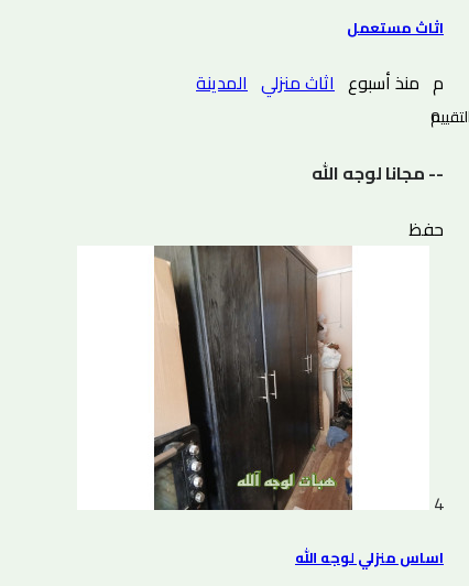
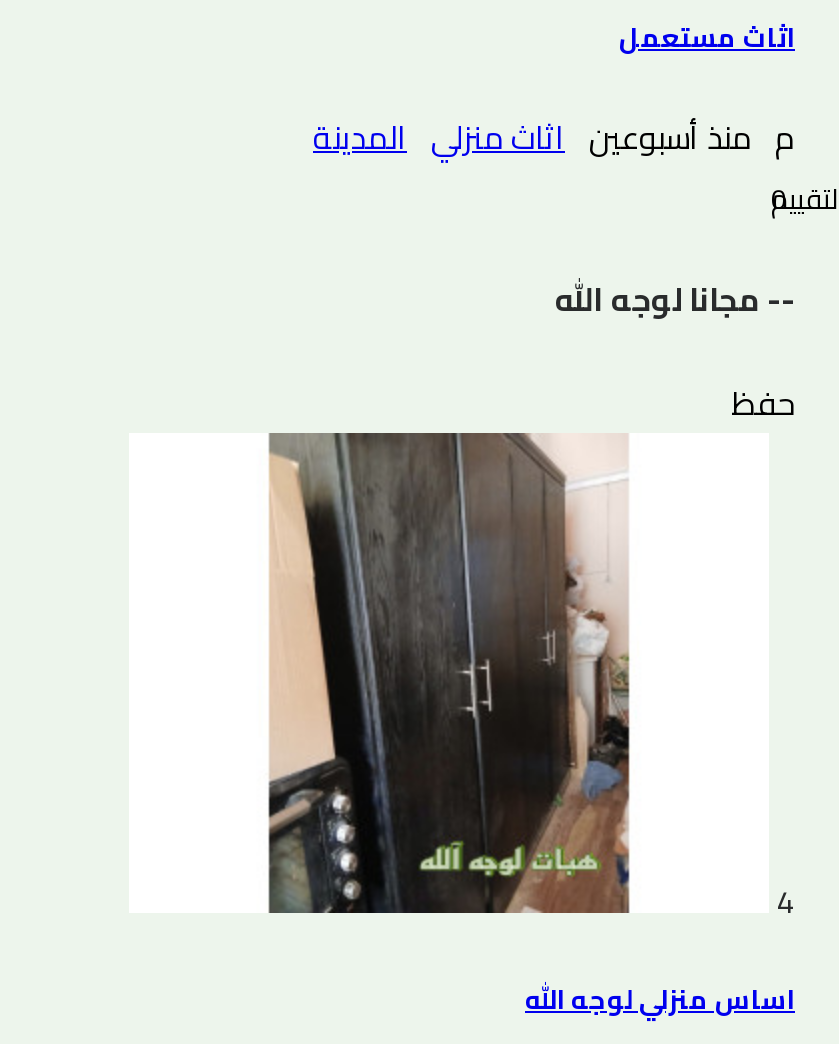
- م منذ أسبوع اثاث منزلي المدينة
+ م منذ أسبوعين اثاث منزلي المدينة
